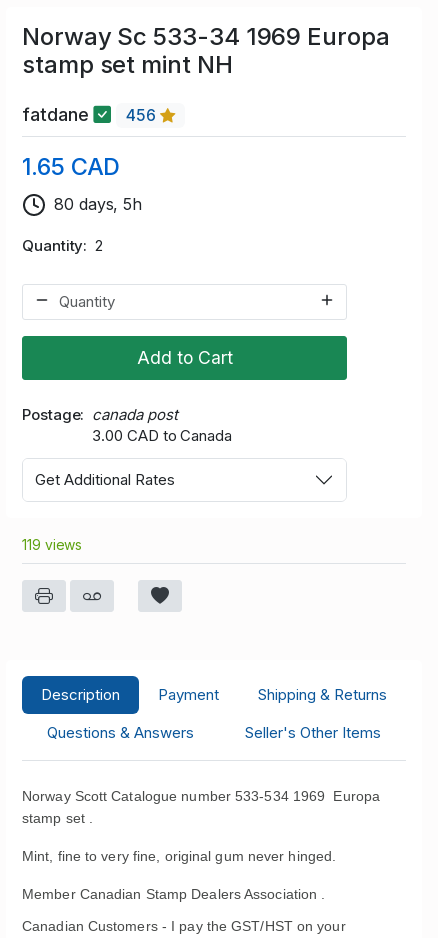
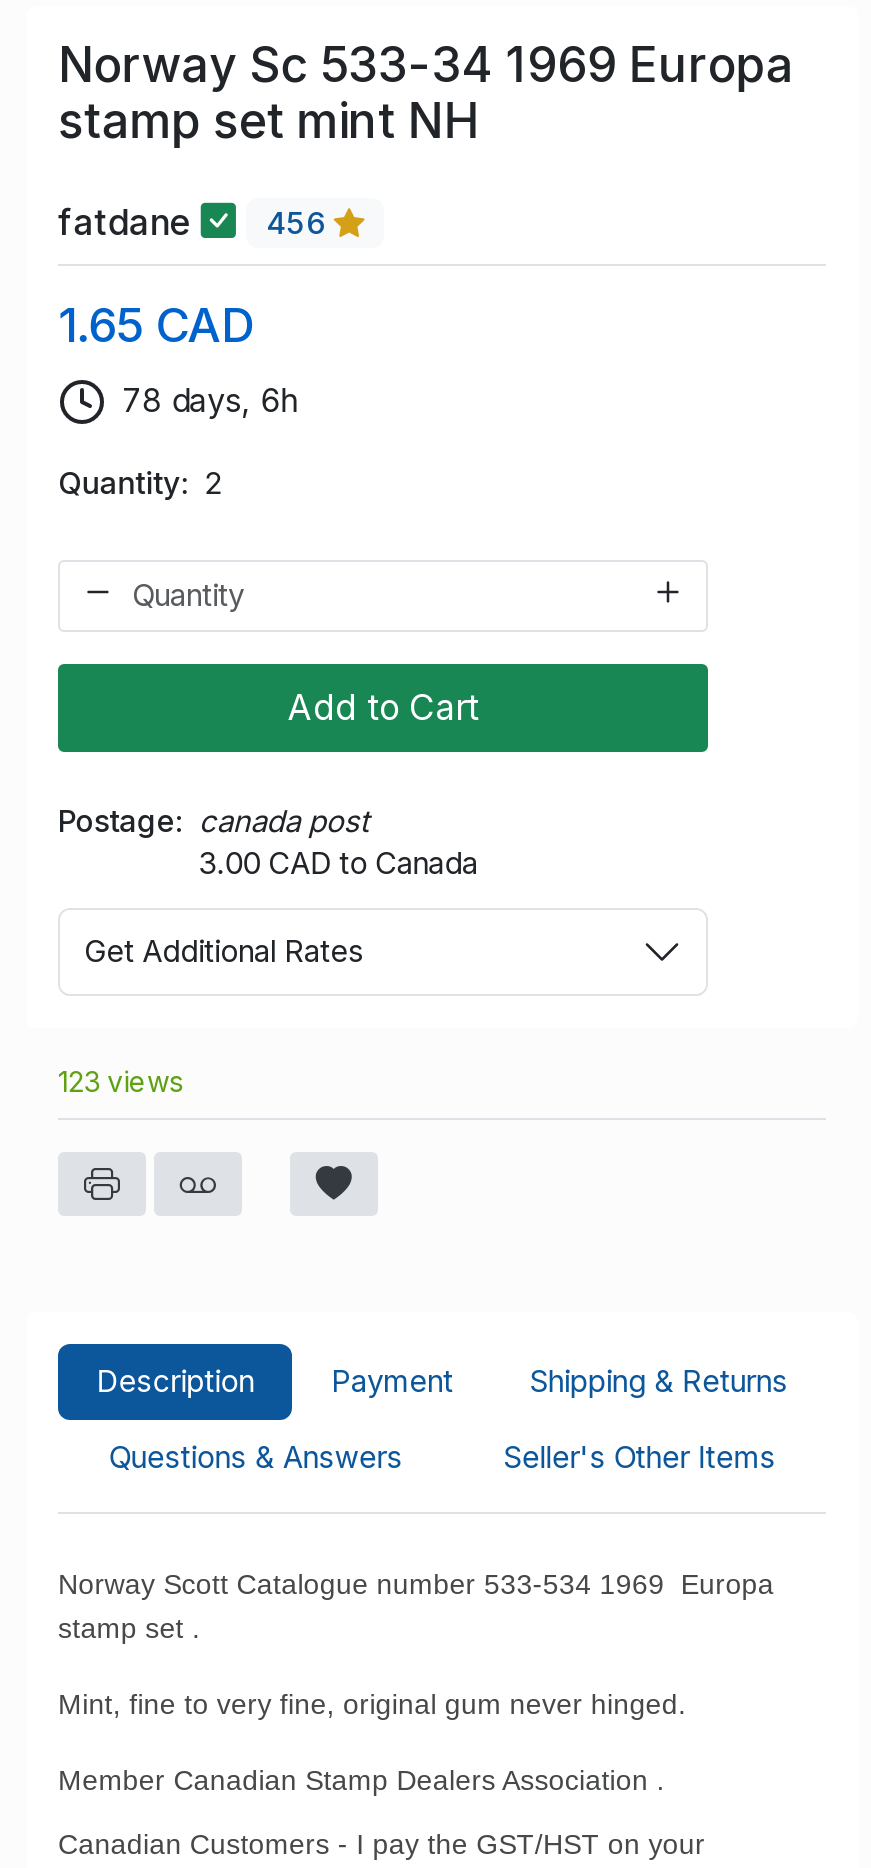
- 80 days, 5h
+ 78 days, 6h

- 119 views
+ 123 views
